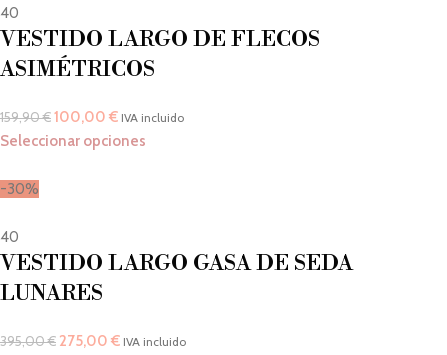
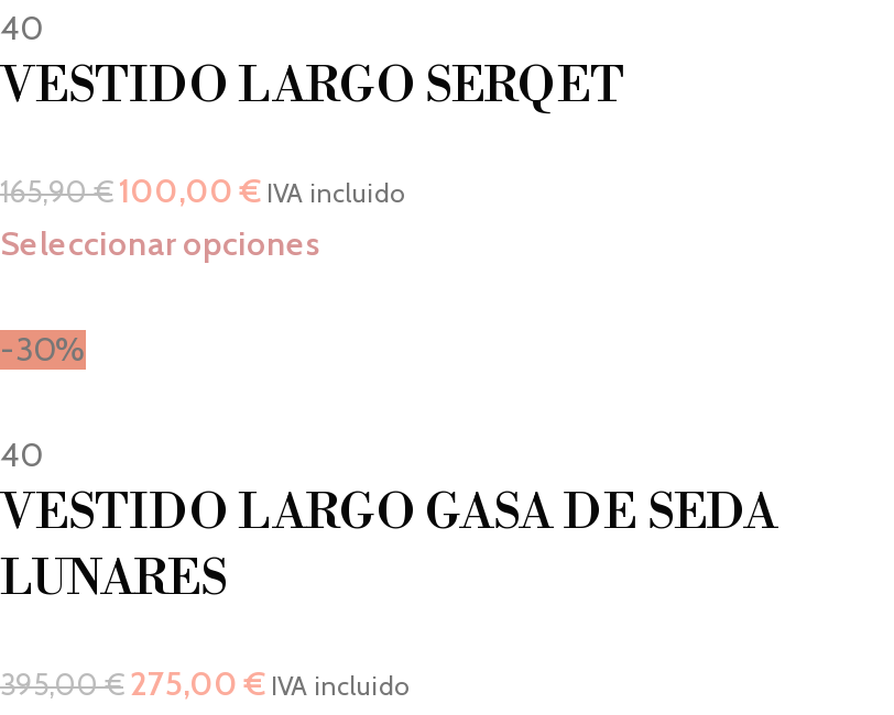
- VESTIDO LARGO DE FLECOS
- ASIMÉTRICOS
+ VESTIDO LARGO SERQET

- 159,90€ 100,00 € IVA incluido
+ 165,90€ 100,00 € IVA incluido
